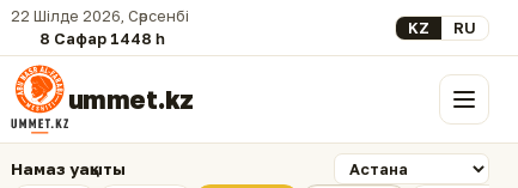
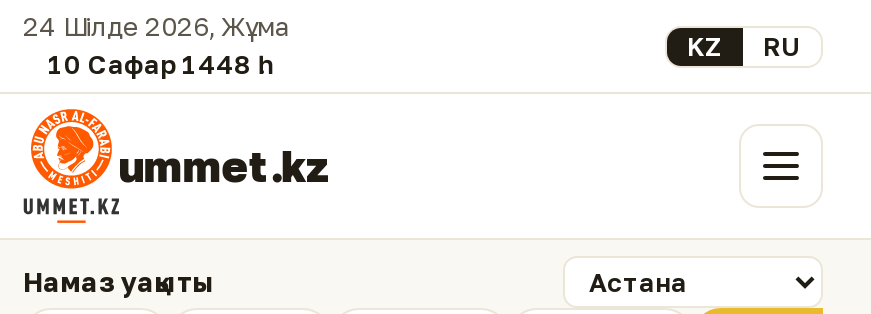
- 22 Шілде 2026, Сәрсенбі
+ 24 Шілде 2026, Жұма

- 8 Сафар 1448 һ.
+ 10 Сафар 1448 һ.
